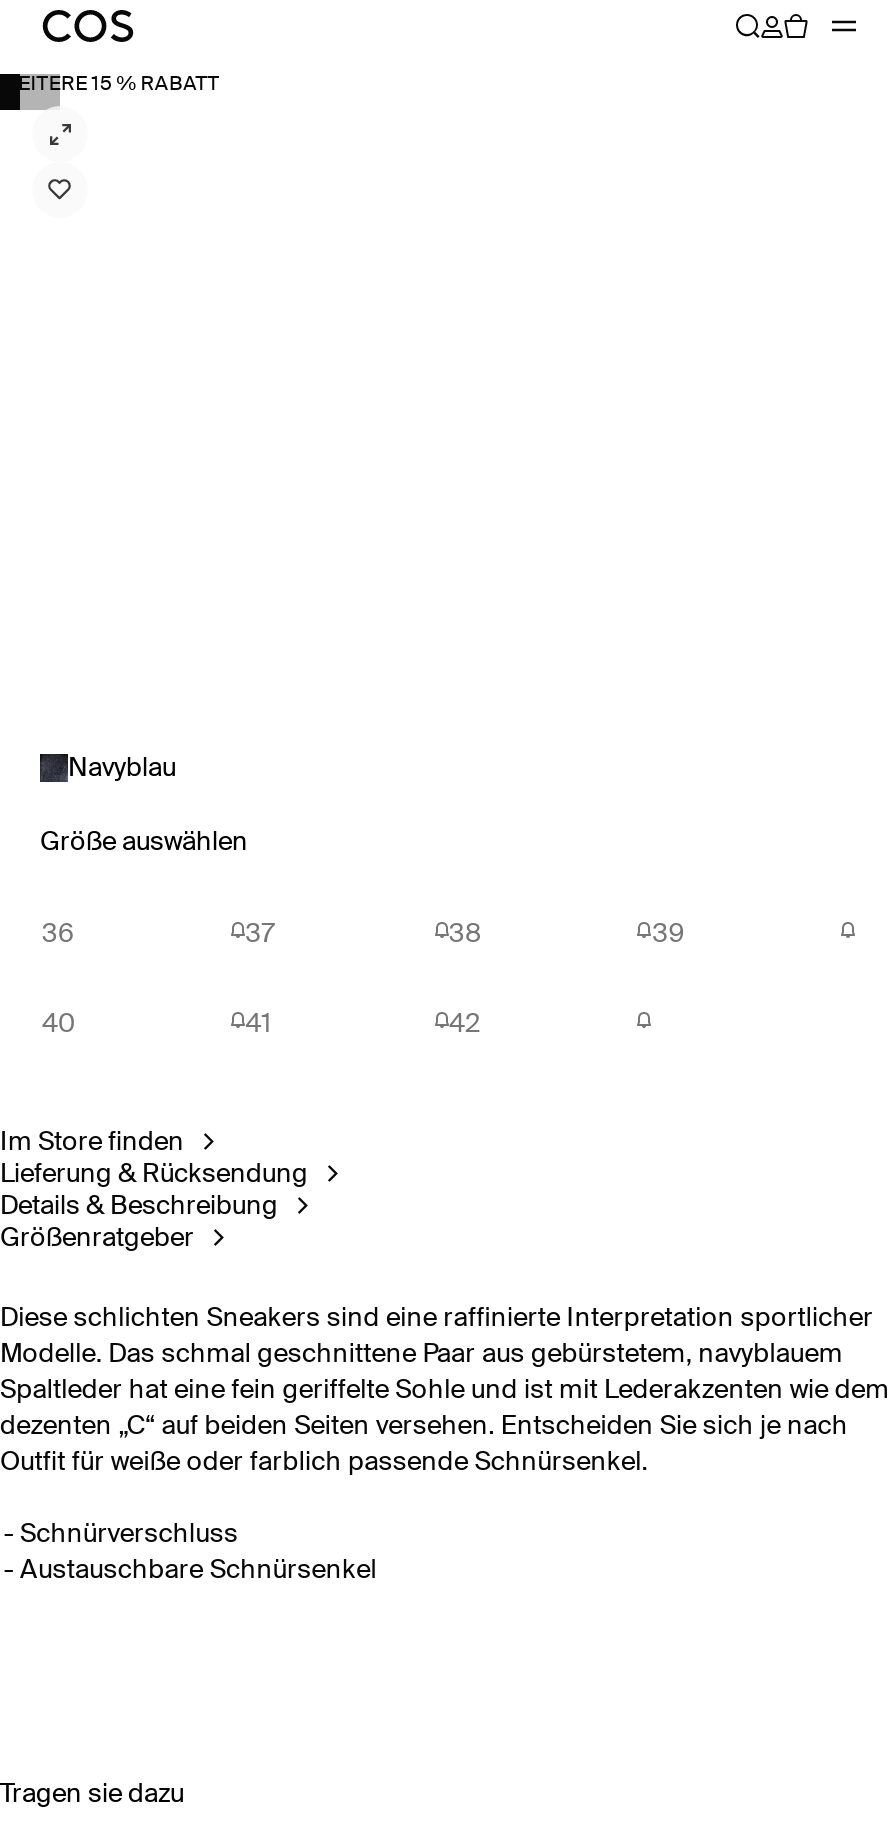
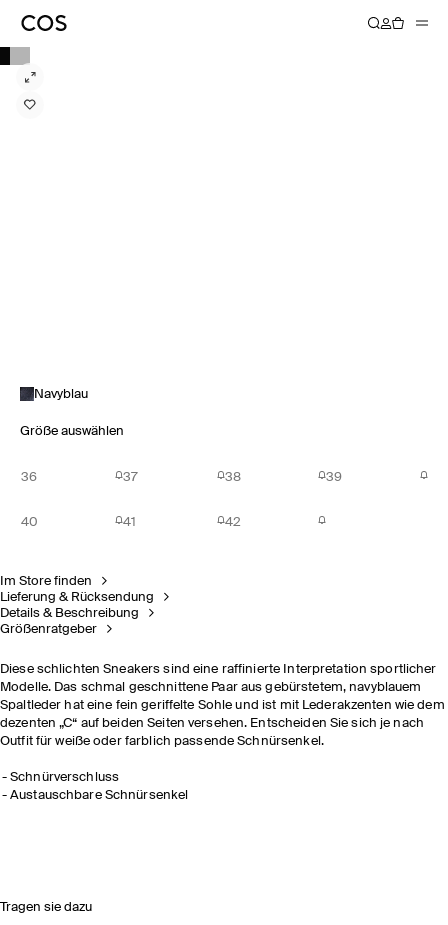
- WEITERE 15 % RABATT
